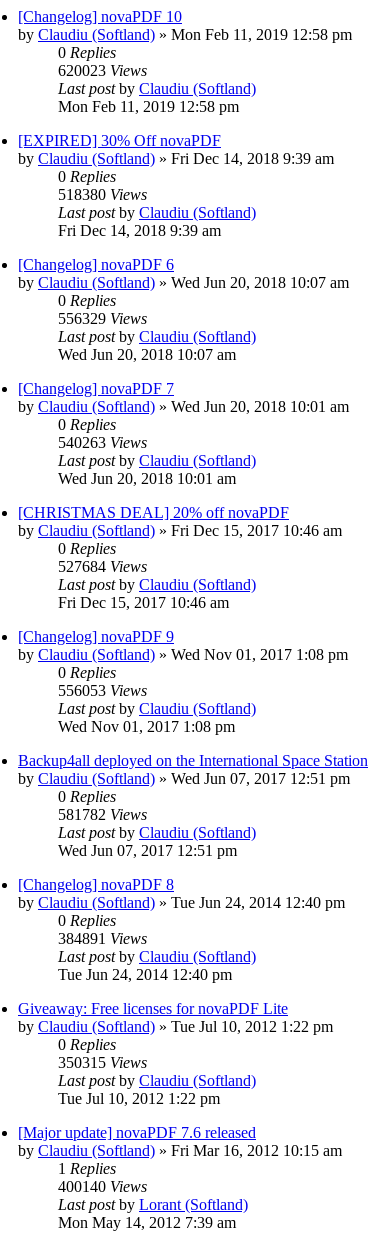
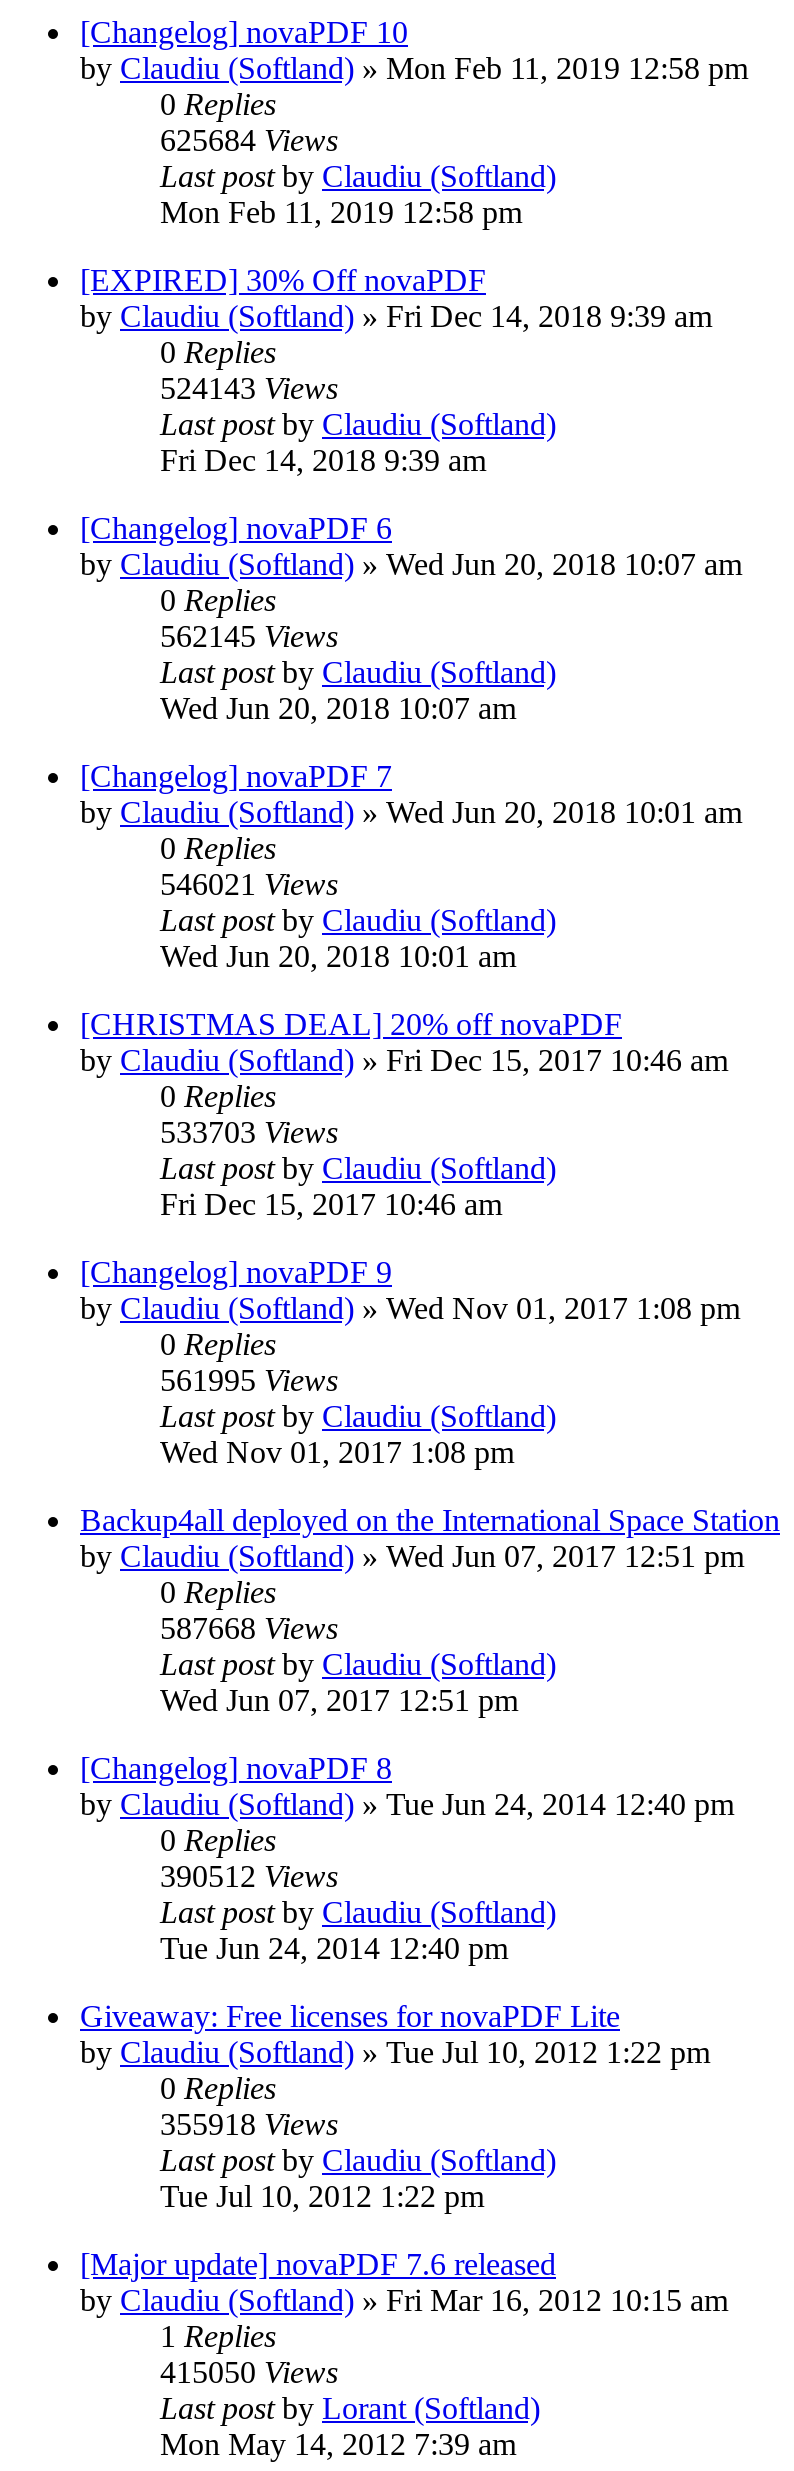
- 620023 Views
+ 625684 Views

- 518380 Views
+ 524143 Views

- 556329 Views
+ 562145 Views

- 540263 Views
+ 546021 Views

- 527684 Views
+ 533703 Views

- 556053 Views
+ 561995 Views

- 581782 Views
+ 587668 Views

- 384891 Views
+ 390512 Views

- 350315 Views
+ 355918 Views

- 400140 Views
+ 415050 Views
